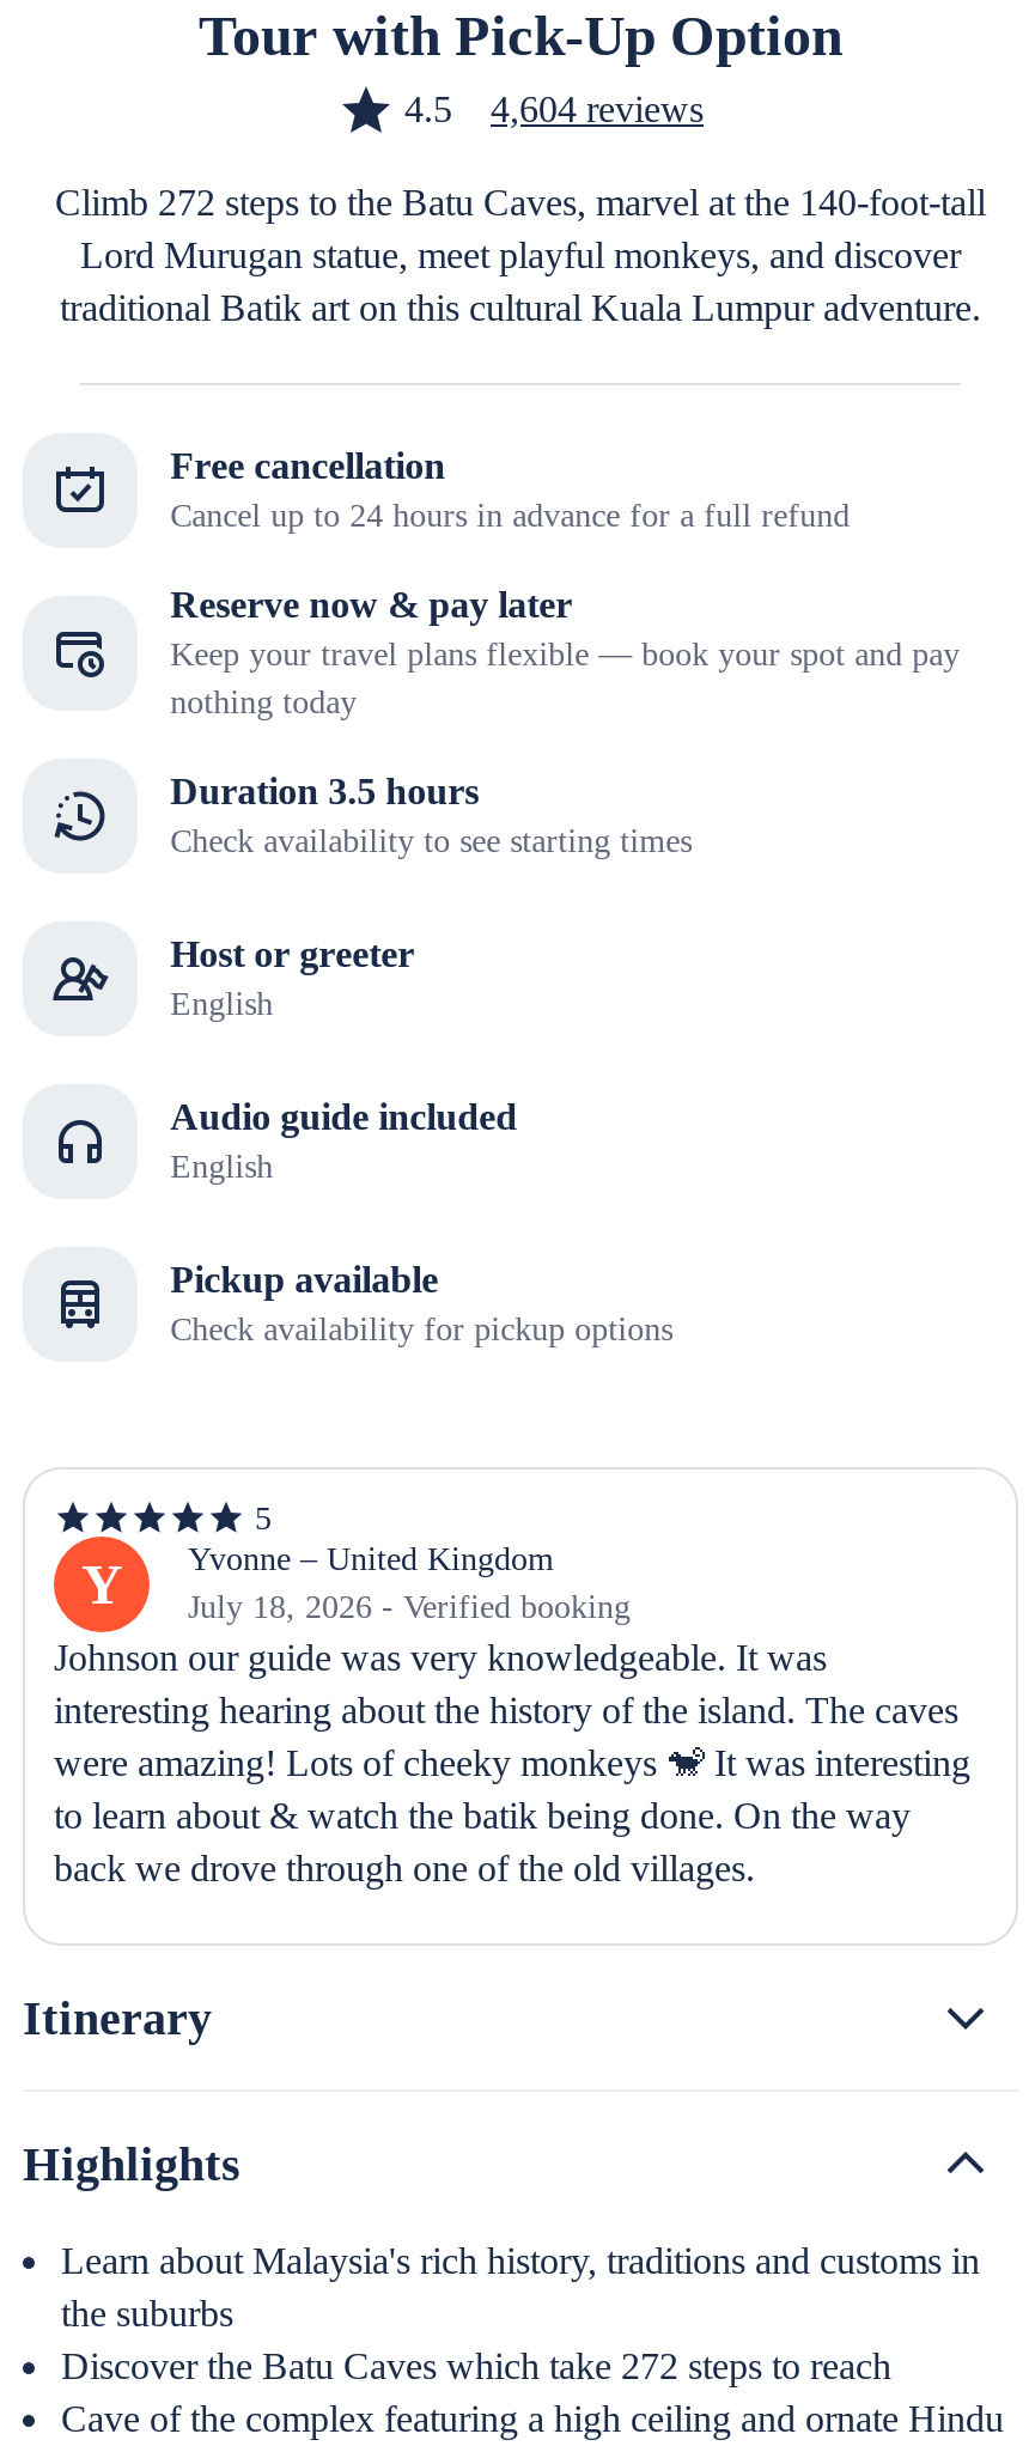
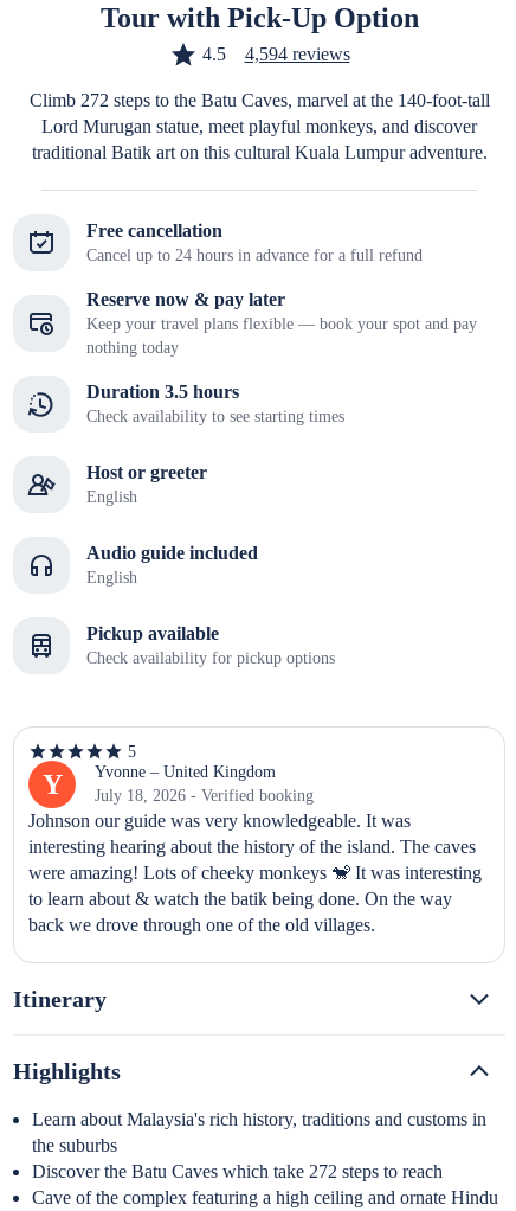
- 4.5 4,604 reviews
+ 4.5 4,594 reviews
